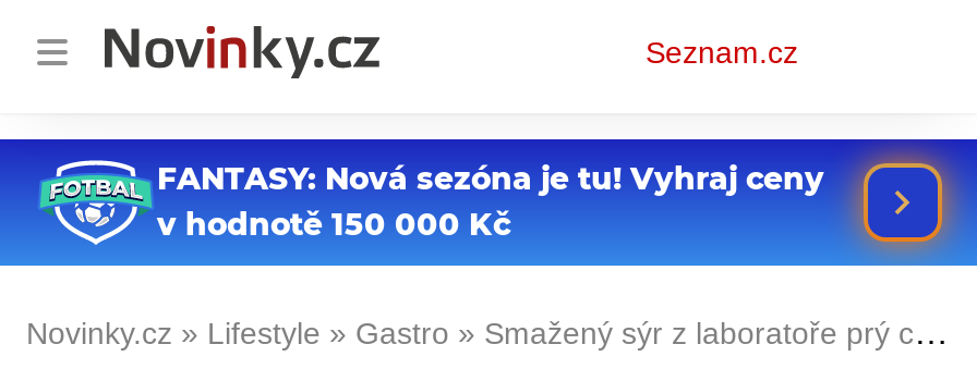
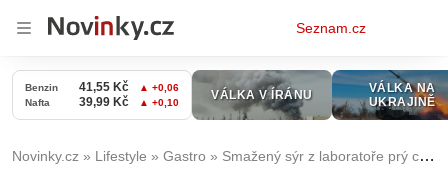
- [image]
+ [image]
